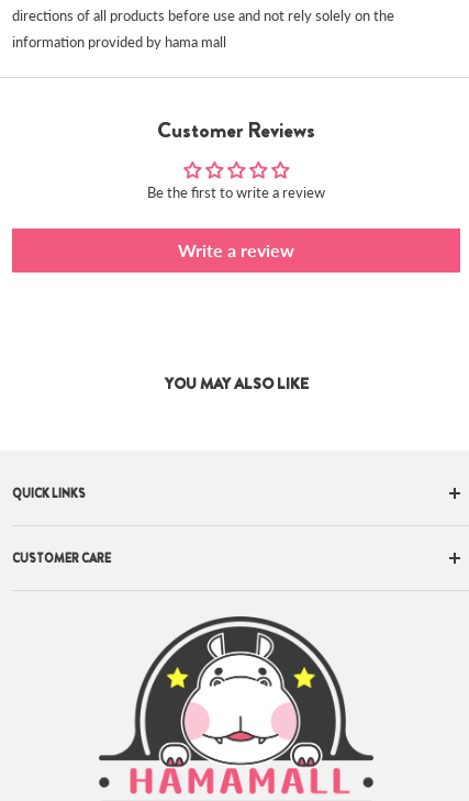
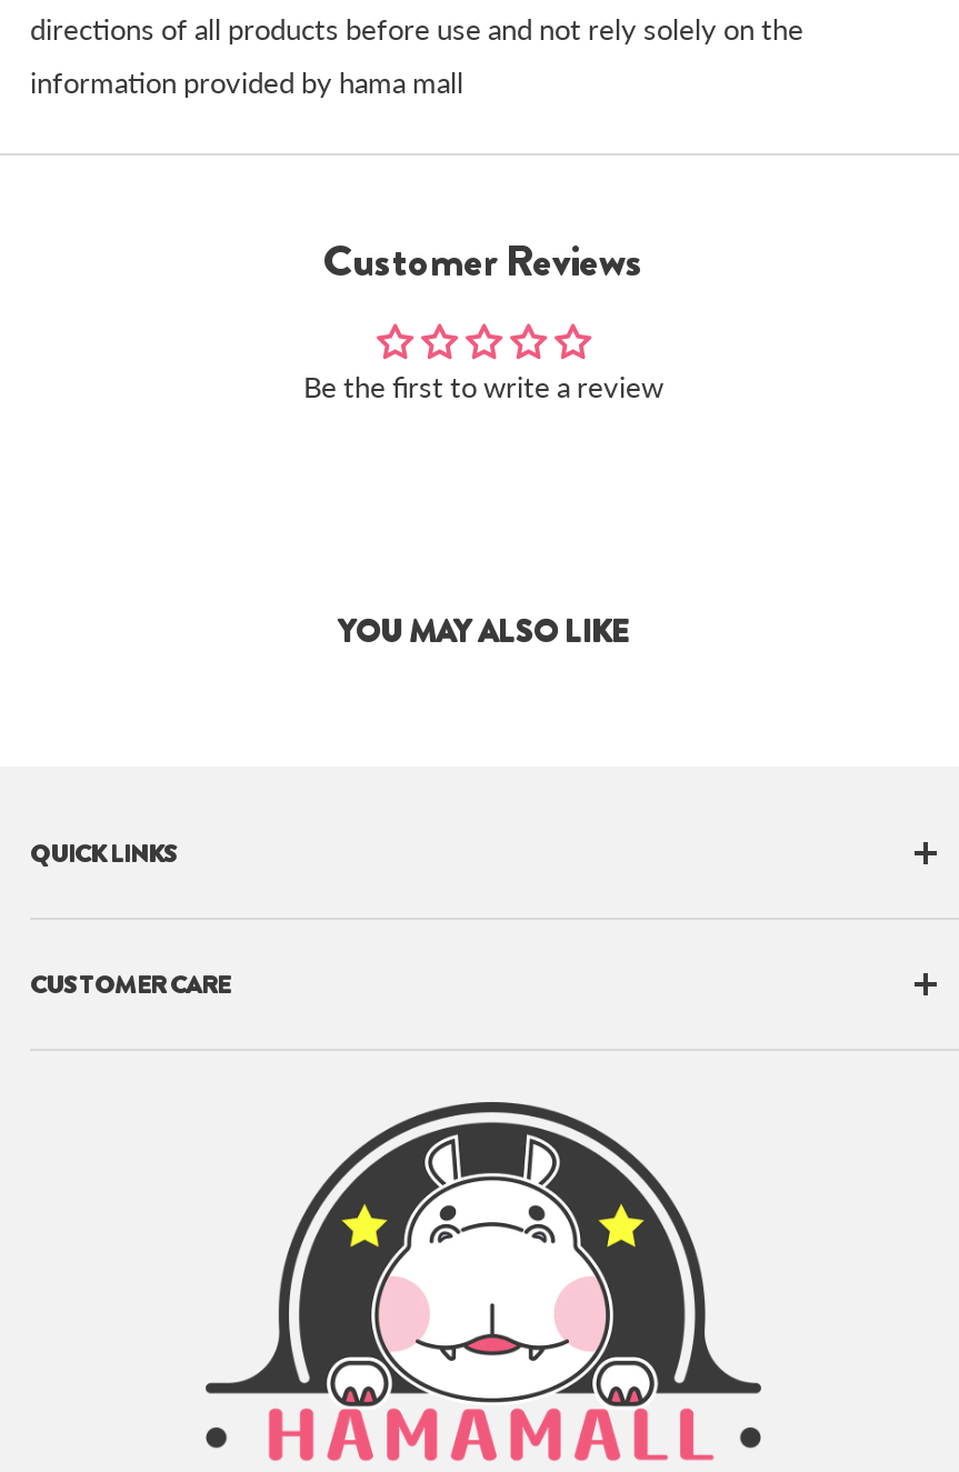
- Write a review
